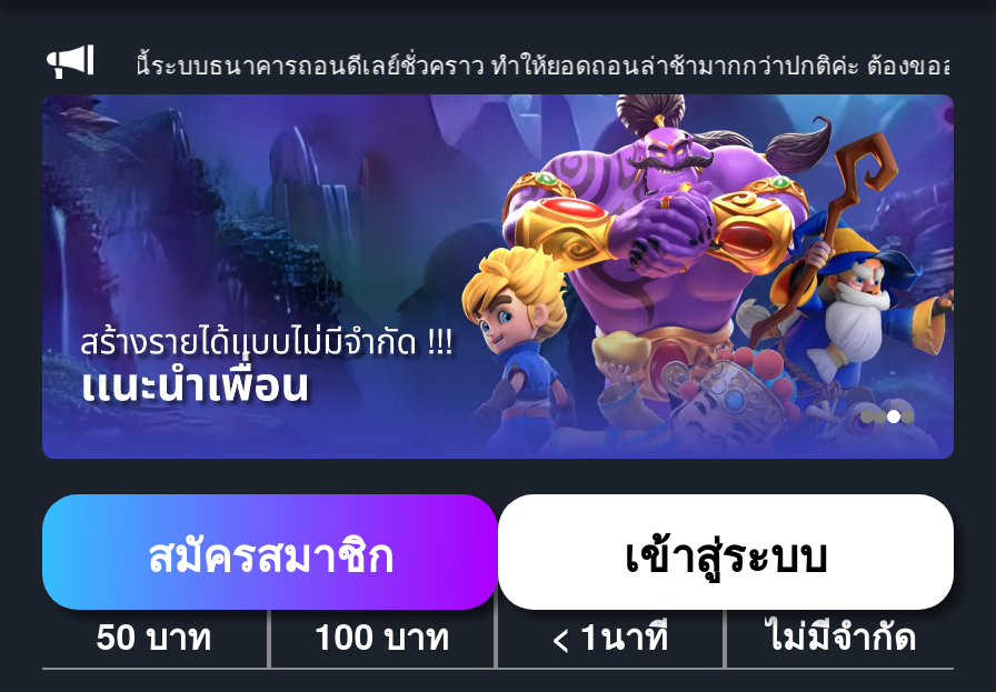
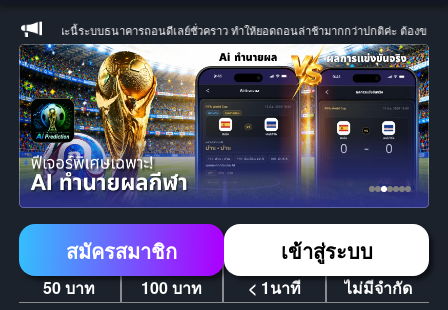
- [image]
+ [image]
